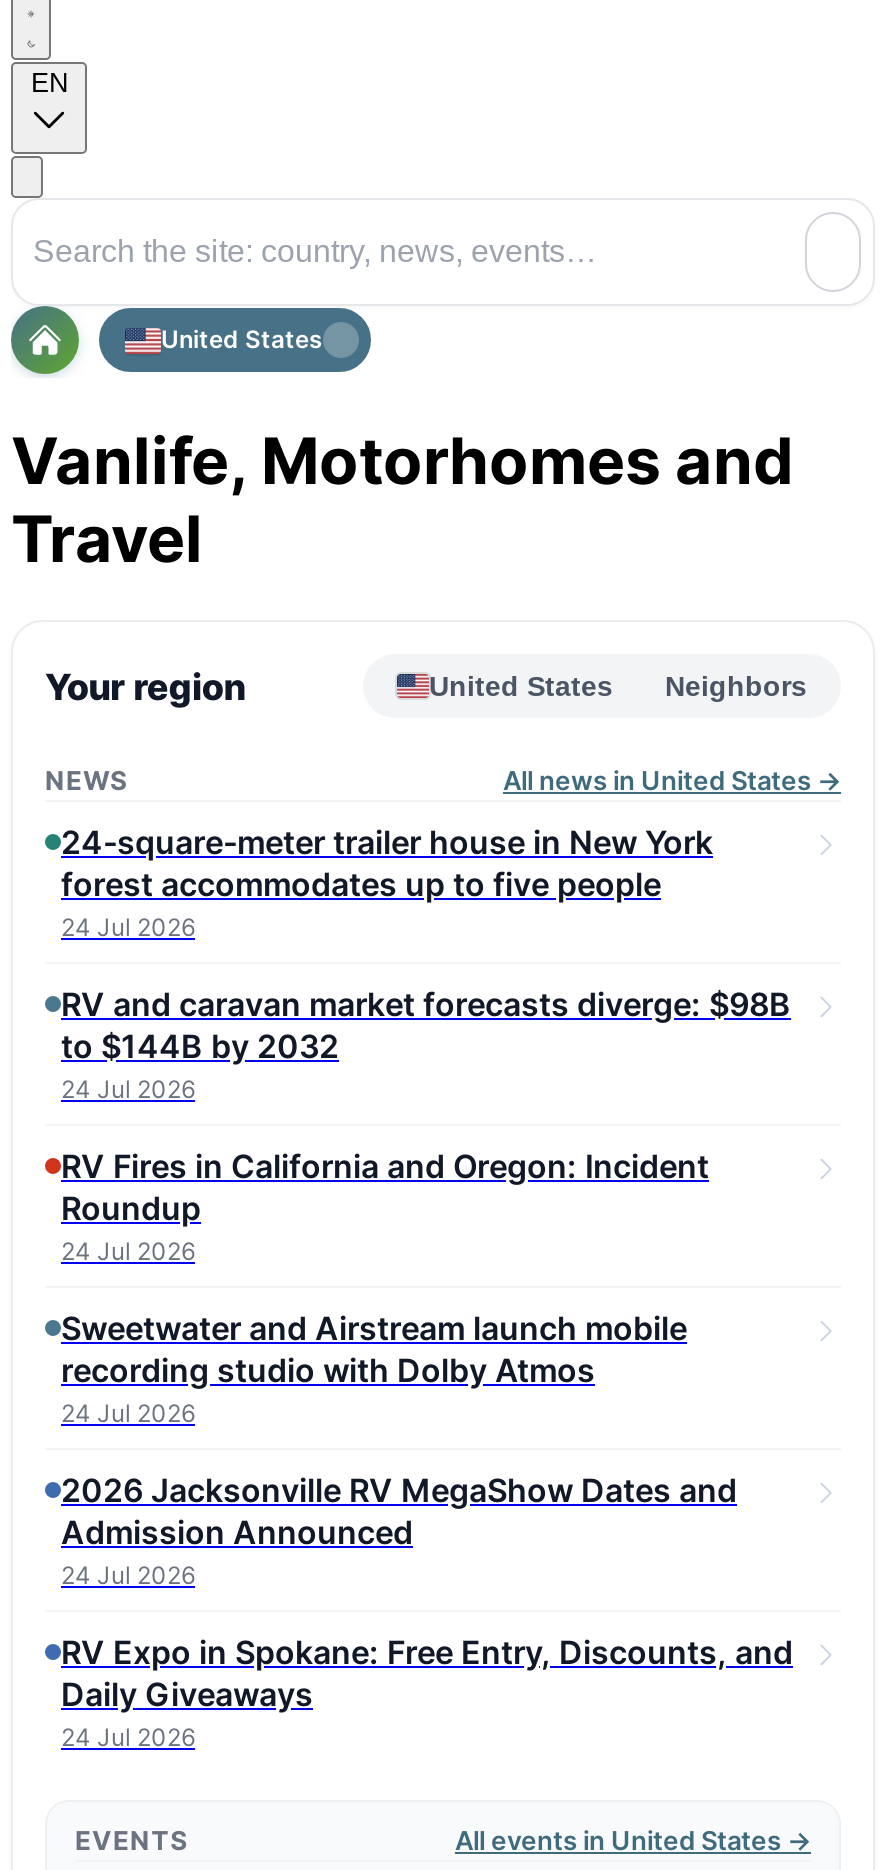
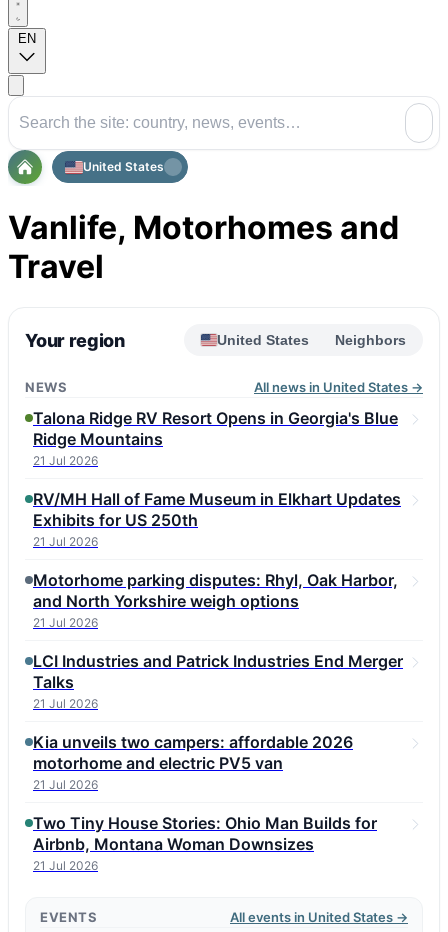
- 24-square-meter trailer house in New York
- forest accommodates up to five people
- 24 Jul 2026
+ Talona Ridge RV Resort Opens in Georgia's Blue
+ Ridge Mountains
+ 21 Jul 2026

- RV and caravan market forecasts diverge: $98B
- to $144B by 2032
- 24 Jul 2026
+ RV/MH Hall of Fame Museum in Elkhart Updates
+ Exhibits for US 250th
+ 21 Jul 2026

- RV Fires in California and Oregon: Incident
- Roundup
- 24 Jul 2026
+ Motorhome parking disputes: Rhyl, Oak Harbor,
+ and North Yorkshire weigh options
+ 21 Jul 2026

- Sweetwater and Airstream launch mobile
- recording studio with Dolby Atmos
- 24 Jul 2026
+ LCI Industries and Patrick Industries End Merger
+ Talks
+ 21 Jul 2026

- 2026 Jacksonville RV MegaShow Dates and
- Admission Announced
- 24 Jul 2026
+ Kia unveils two campers: affordable 2026
+ motorhome and electric PV5 van
+ 21 Jul 2026

- RV Expo in Spokane: Free Entry, Discounts, and
- Daily Giveaways
- 24 Jul 2026
+ Two Tiny House Stories: Ohio Man Builds for
+ Airbnb, Montana Woman Downsizes
+ 21 Jul 2026
